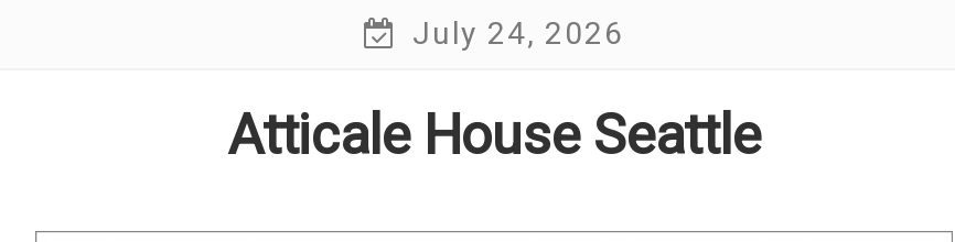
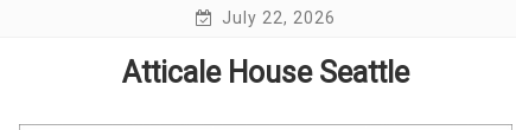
- July 24, 2026
+ July 22, 2026
